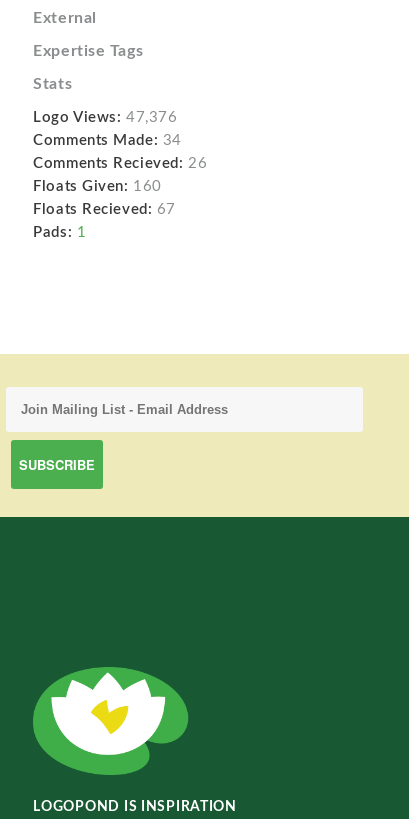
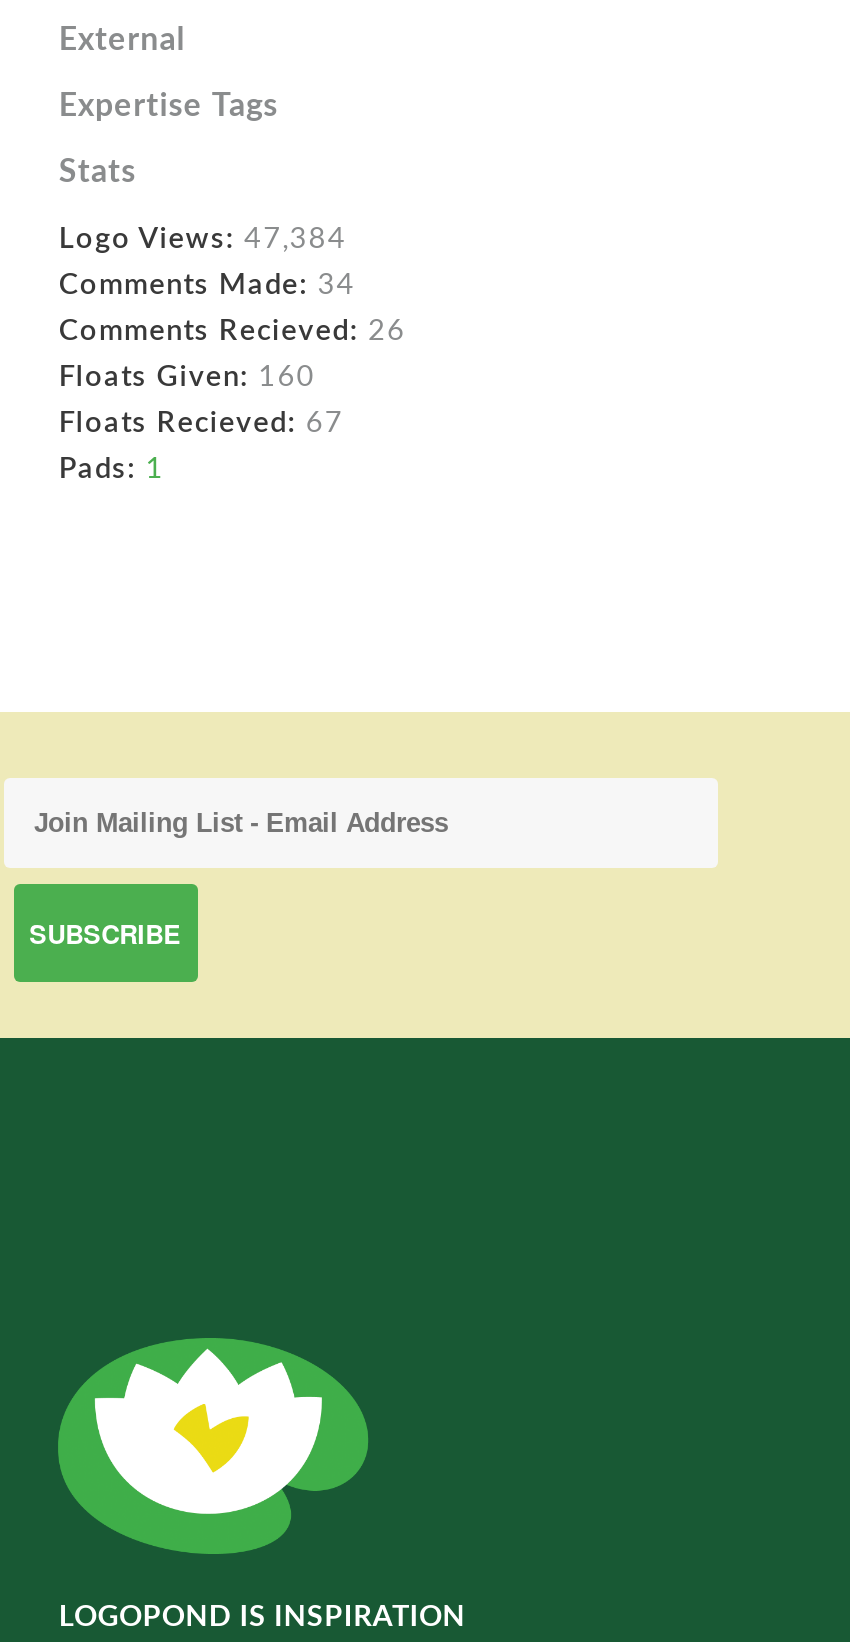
- Logo Views: 47,376
+ Logo Views: 47,384
